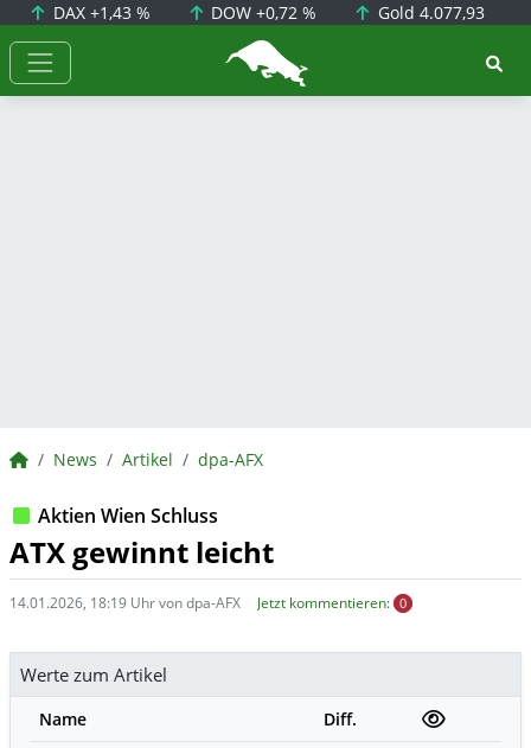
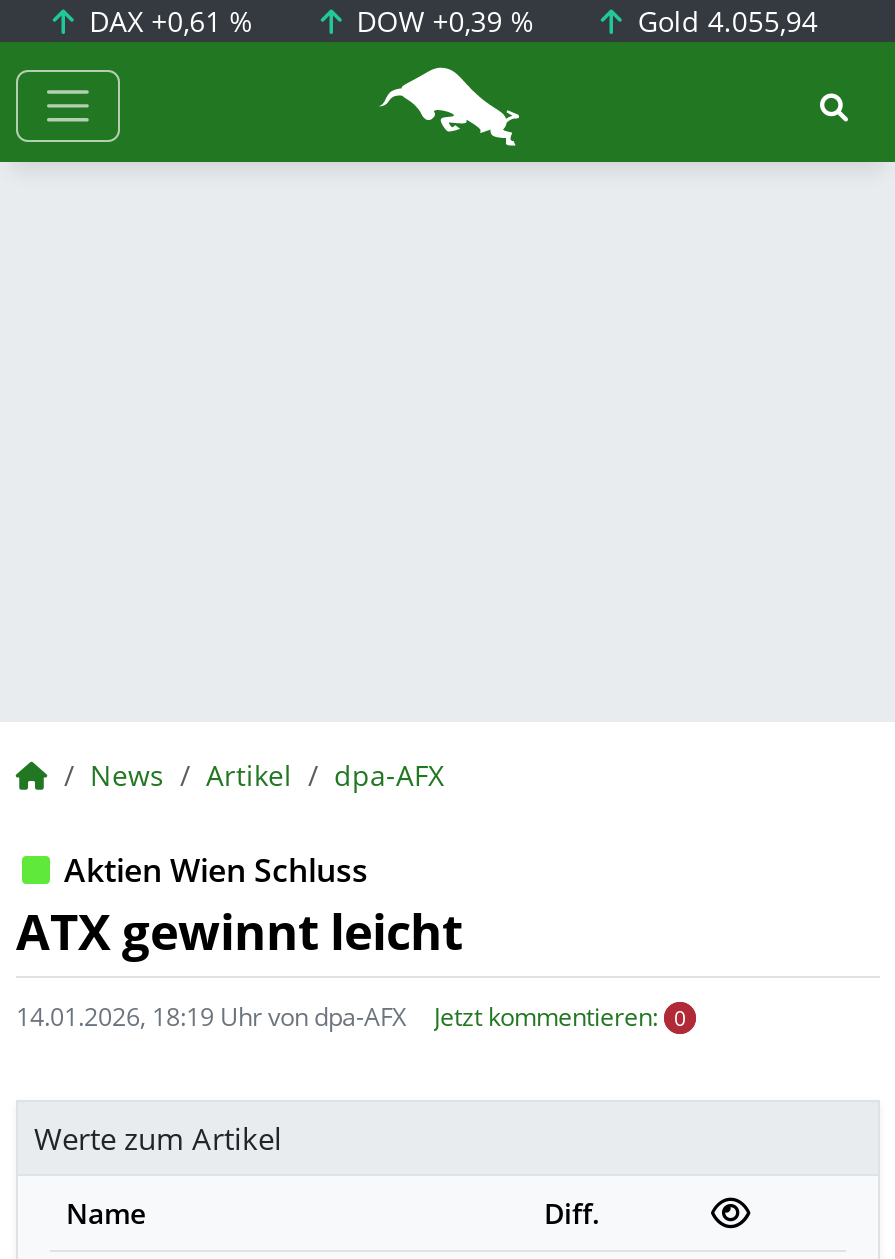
- DAX +1,43 %
+ DAX +0,61 %

- DOW +0,72 %
+ DOW +0,39 %

- Gold 4.077,93
+ Gold 4.055,94
